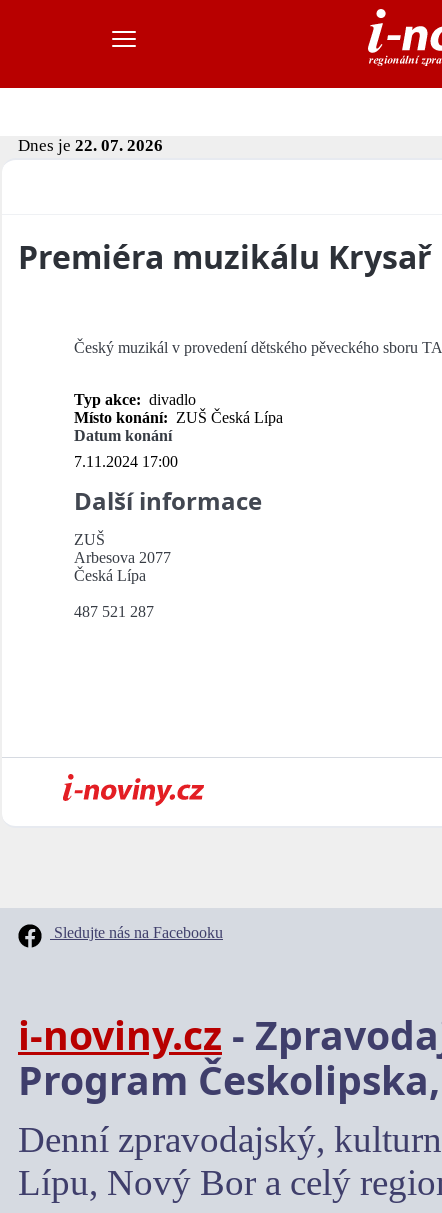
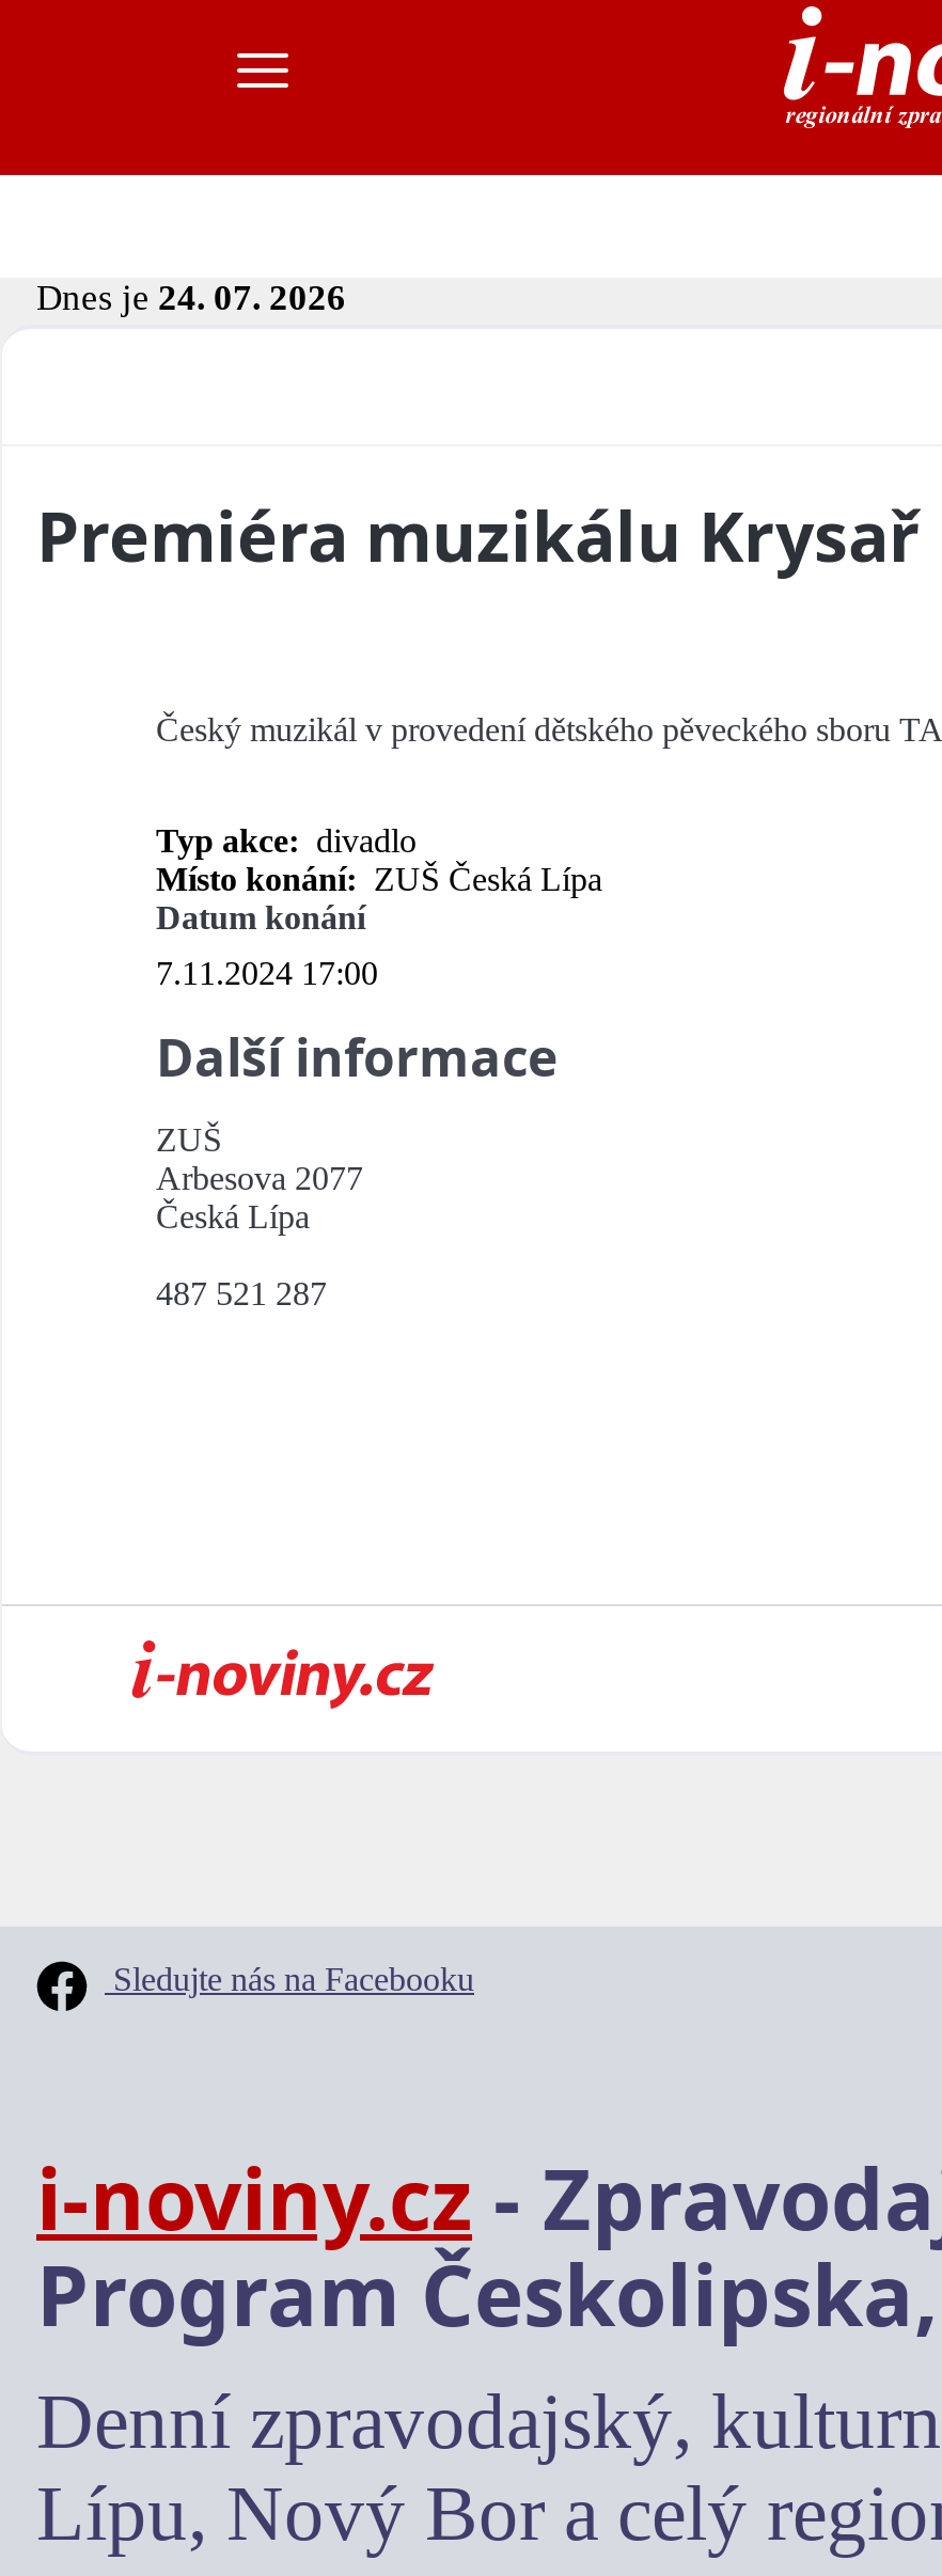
- Dnes je 22. 07. 2026
+ Dnes je 24. 07. 2026
